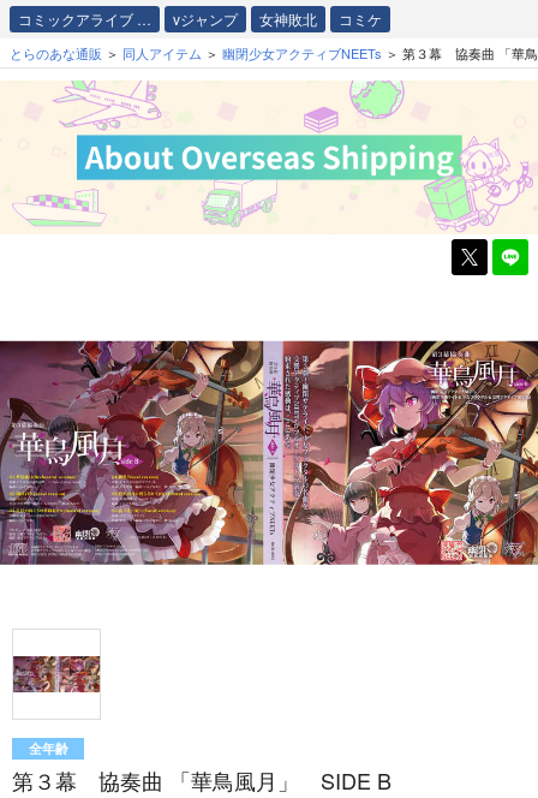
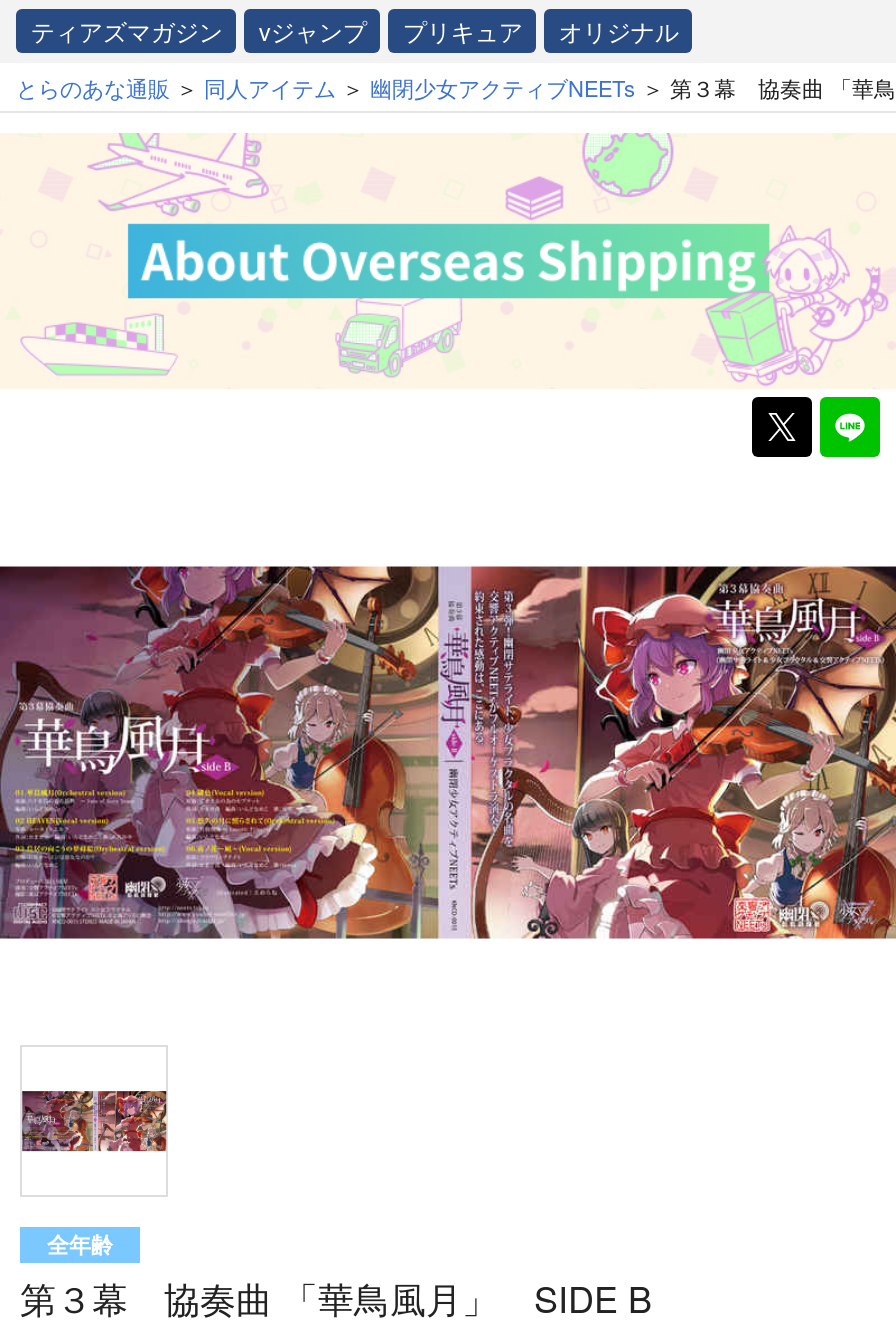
- コミックアライブ …
+ ティアズマガジン

- 女神敗北
- コミケ
+ プリキュア
+ オリジナル
